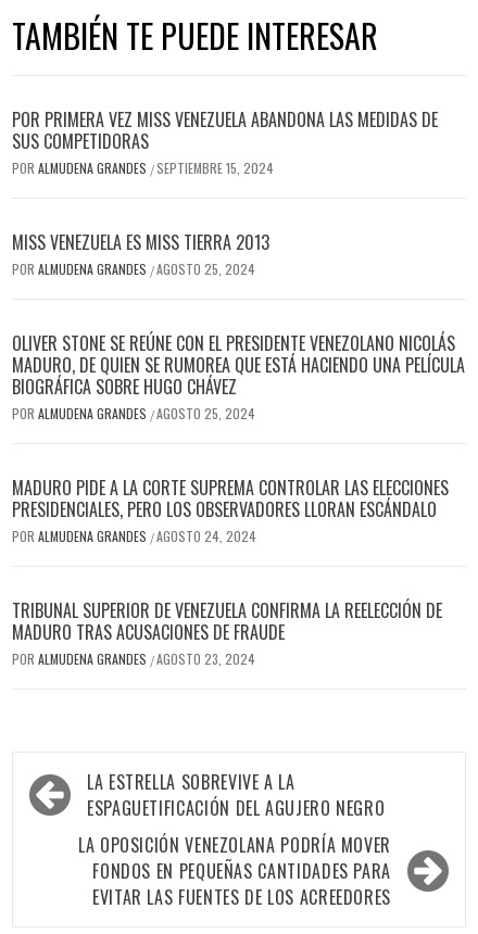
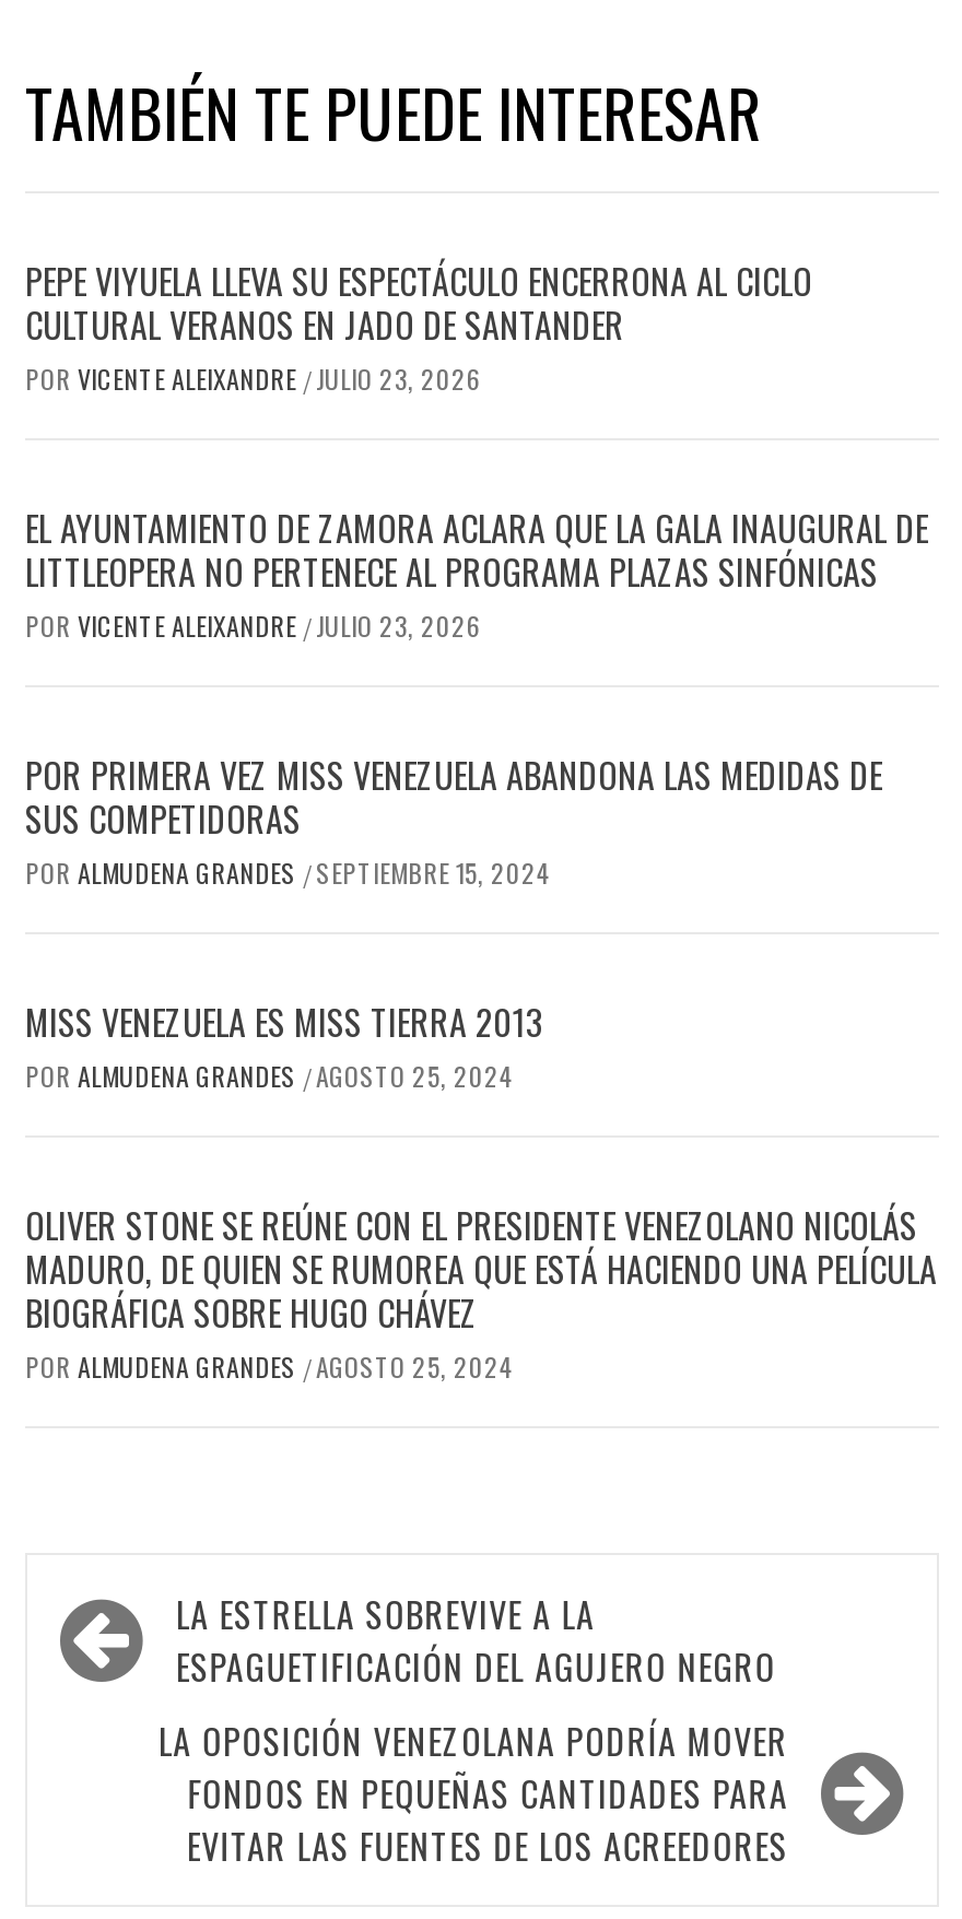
+ PEPE VIYUELA LLEVA SU ESPECTÁCULO ENCERRONA AL CICLO
+ CULTURAL VERANOS EN JADO DE SANTANDER
+ POR VICENTE ALEIXANDRE / JULIO 23, 2026
+ EL AYUNTAMIENTO DE ZAMORA ACLARA QUE LA GALA INAUGURAL DE
+ LITTLEOPERA NO PERTENECE AL PROGRAMA PLAZAS SINFÓNICAS
+ POR VICENTE ALEIXANDRE / JULIO 23, 2026

moved down: POR PRIMERA VEZ MISS VENEZUELA ABANDONA LAS MEDIDAS DE | SUS COMPETIDORAS | POR ALMUDENA GRANDES / SEPTIEMBRE 15, 2024 | ... | BIOGRÁFICA SOBRE HUGO CHÁVEZ | POR ALMUDENA GRANDES / AGOSTO 25, 2024

- MADURO PIDE A LA CORTE SUPREMA CONTROLAR LAS ELECCIONES
- PRESIDENCIALES, PERO LOS OBSERVADORES LLORAN ESCÁNDALO
- POR ALMUDENA GRANDES / AGOSTO 24, 2024
- TRIBUNAL SUPERIOR DE VENEZUELA CONFIRMA LA REELECCIÓN DE
- MADURO TRAS ACUSACIONES DE FRAUDE
- POR ALMUDENA GRANDES / AGOSTO 23, 2024
